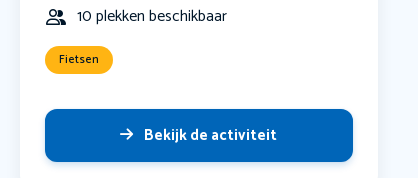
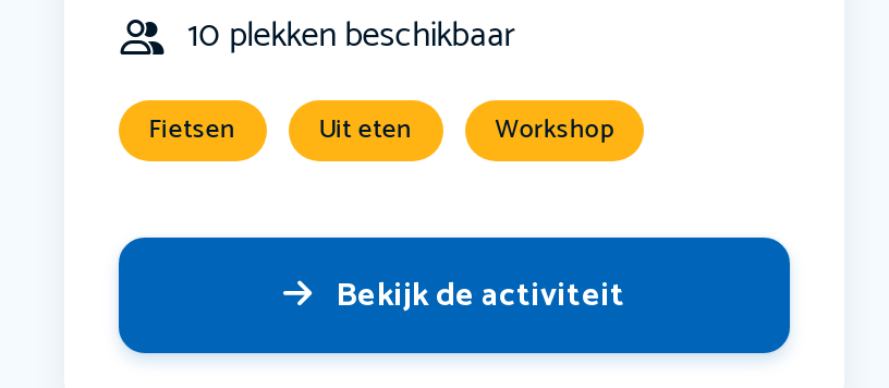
+ Uit eten
+ Workshop
